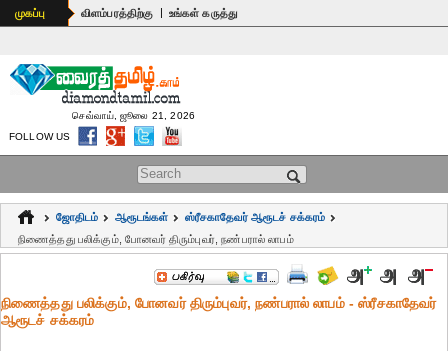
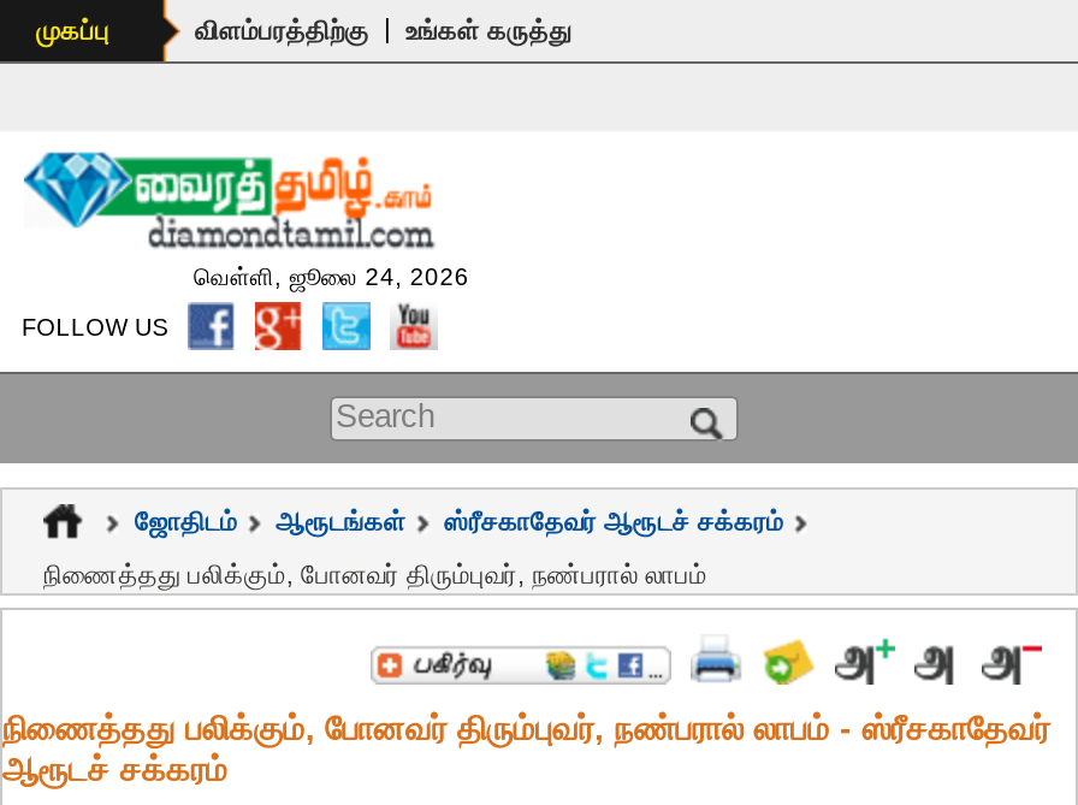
- செவ்வாய், ஜூலை 21, 2026
+ வெள்ளி, ஜூலை 24, 2026
